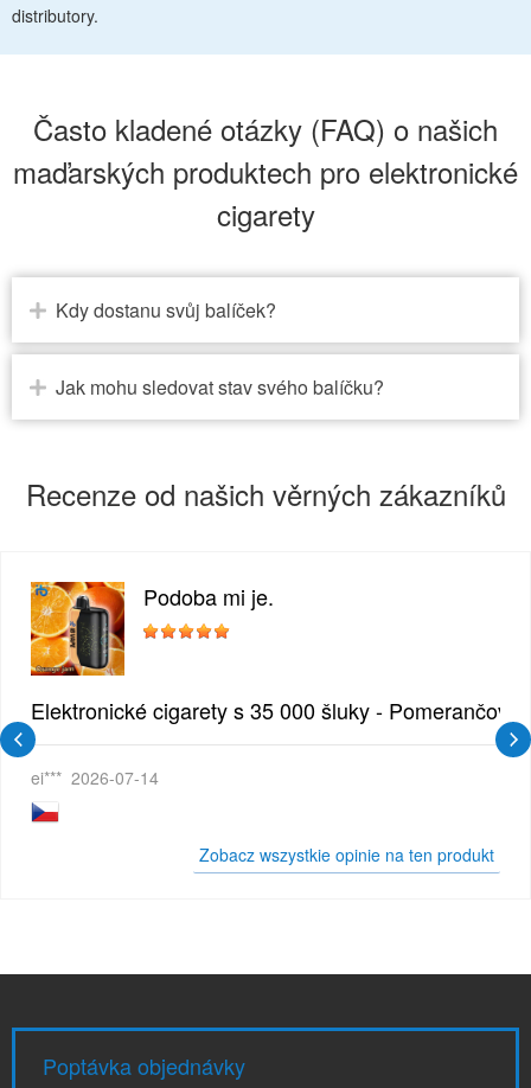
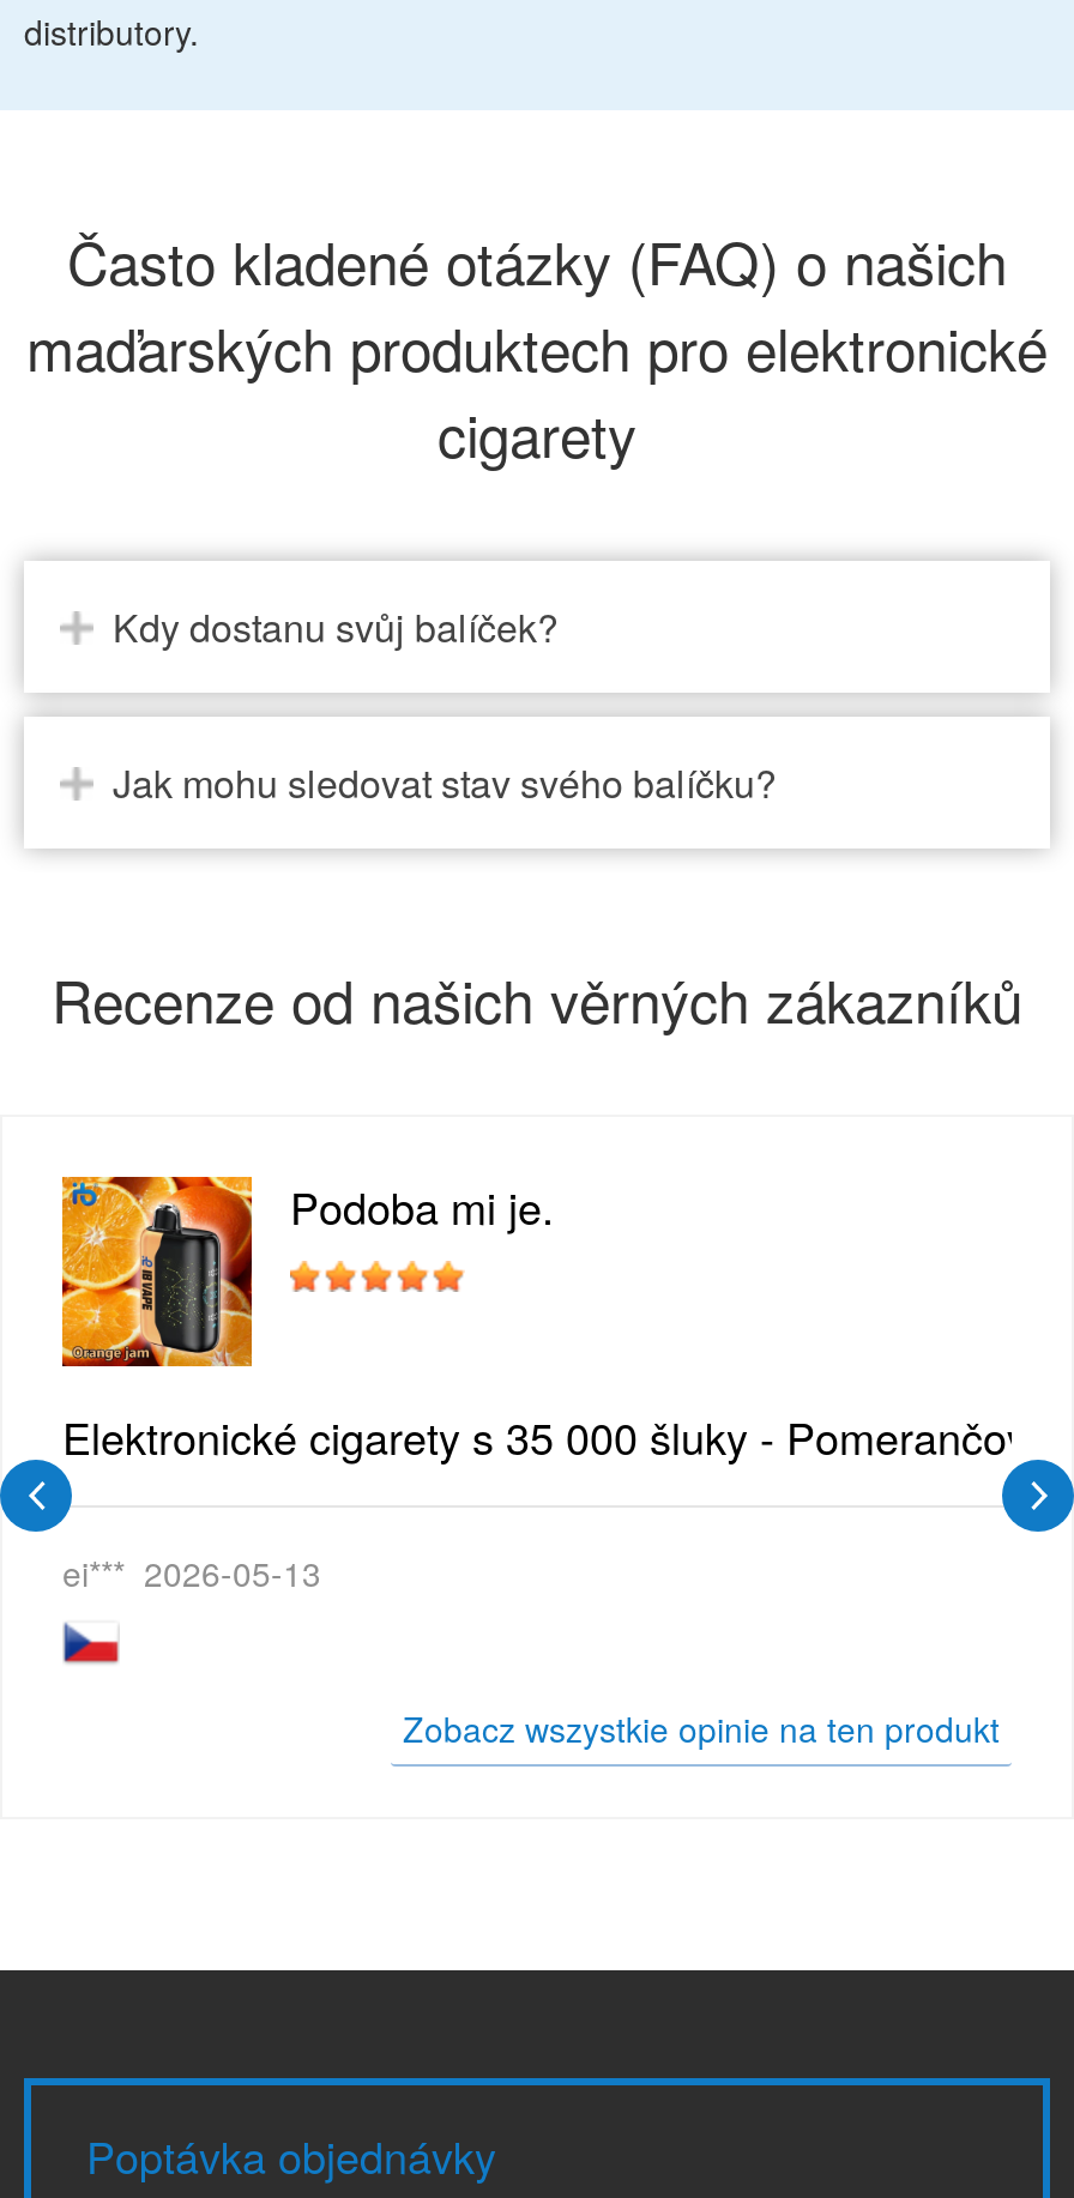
- ei*** 2026-07-14
+ ei*** 2026-05-13
